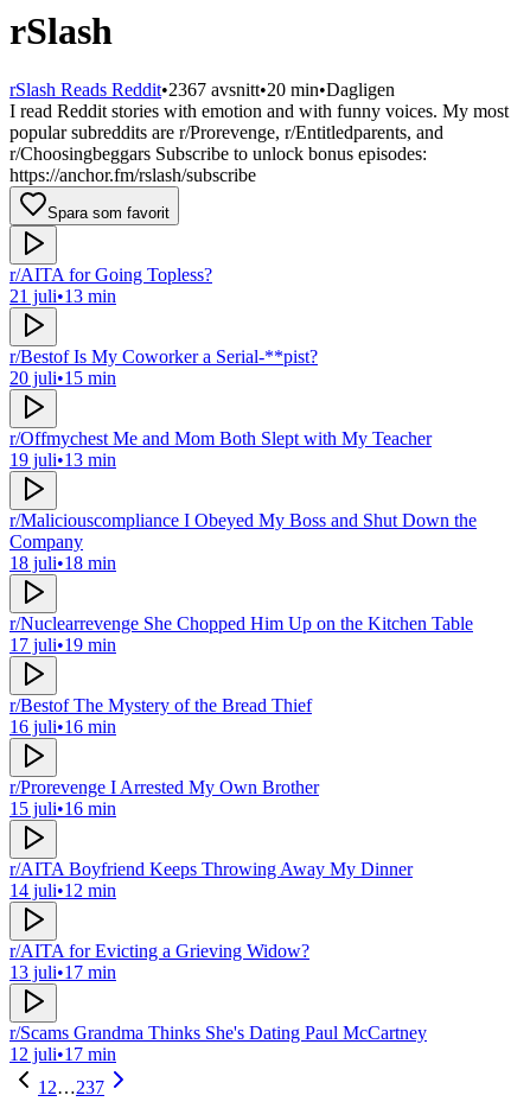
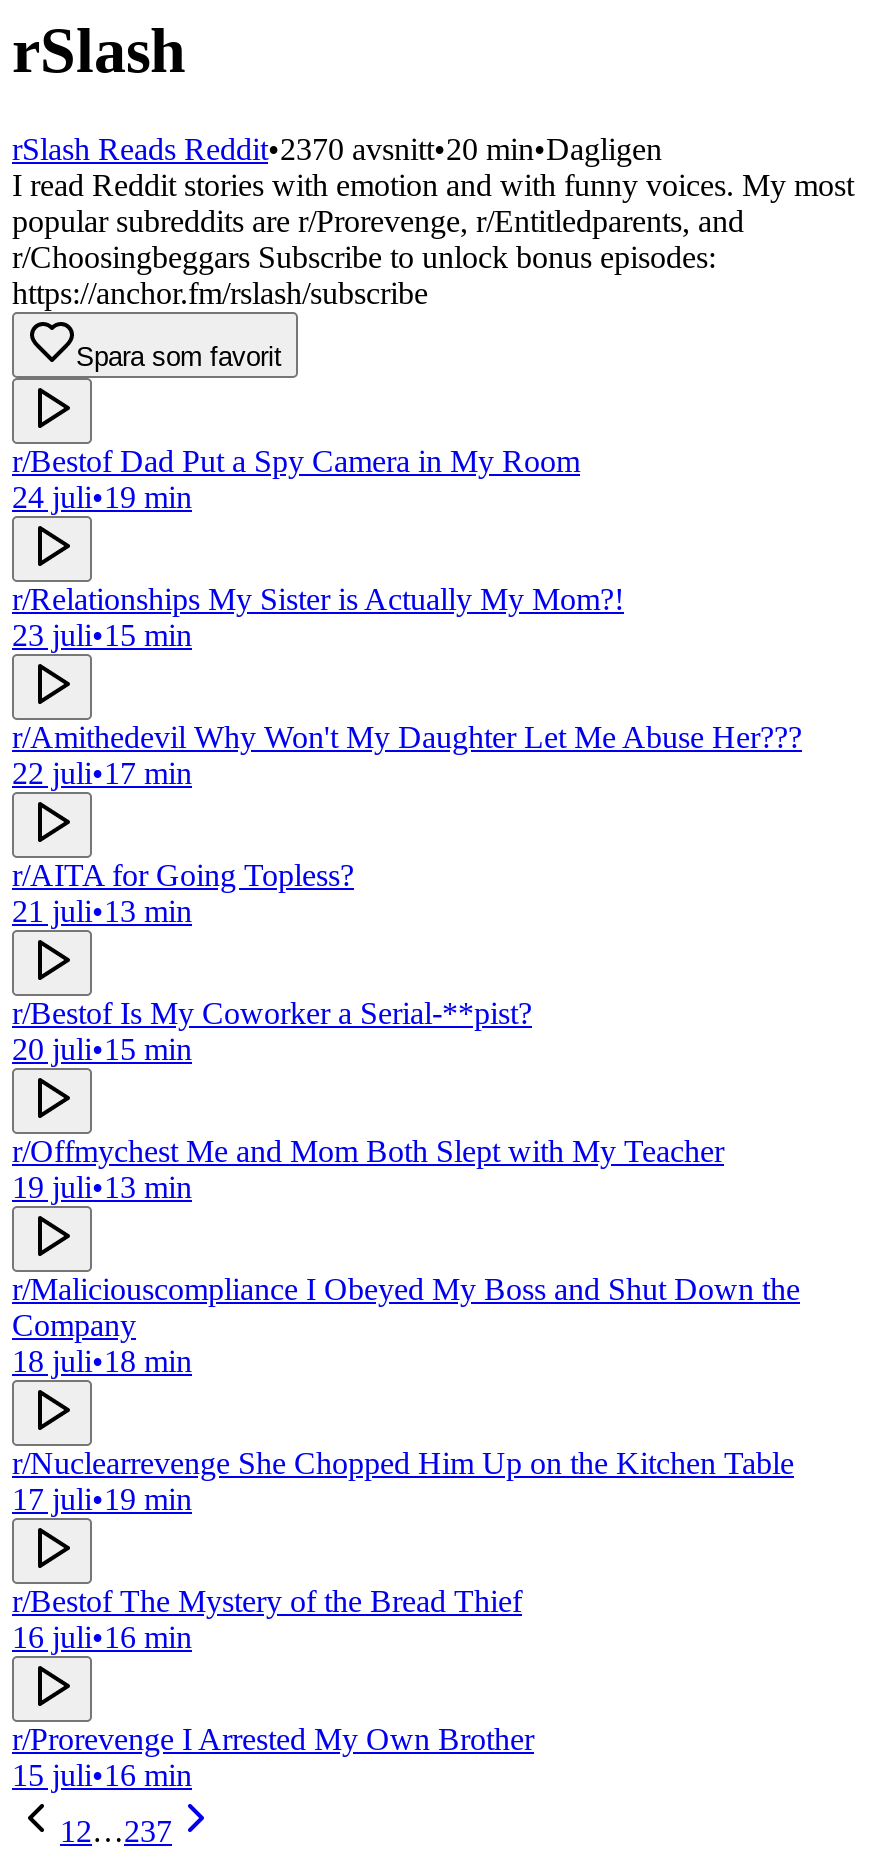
- rSlash Reads Reddit•2367 avsnitt•20 min•Dagligen
+ rSlash Reads Reddit•2370 avsnitt•20 min•Dagligen

+ r/Bestof Dad Put a Spy Camera in My Room
+ 24 juli•19 min
+ r/Relationships My Sister is Actually My Mom?!
+ 23 juli•15 min
+ r/Amithedevil Why Won't My Daughter Let Me Abuse Her???
+ 22 juli•17 min

moved down: r/AITA for Going Topless? | 21 juli•13 min | r/Bestof Is My Coworker a Serial-**pist? | ... | r/Prorevenge I Arrested My Own Brother | 15 juli•16 min

- r/AITA Boyfriend Keeps Throwing Away My Dinner
- 14 juli• 12 min
- r/AITA for Evicting a Grieving Widow?
- 13 juli• 17 min
- r/Scams Grandma Thinks She's Dating Paul McCartney
- 12 juli• 17 min
